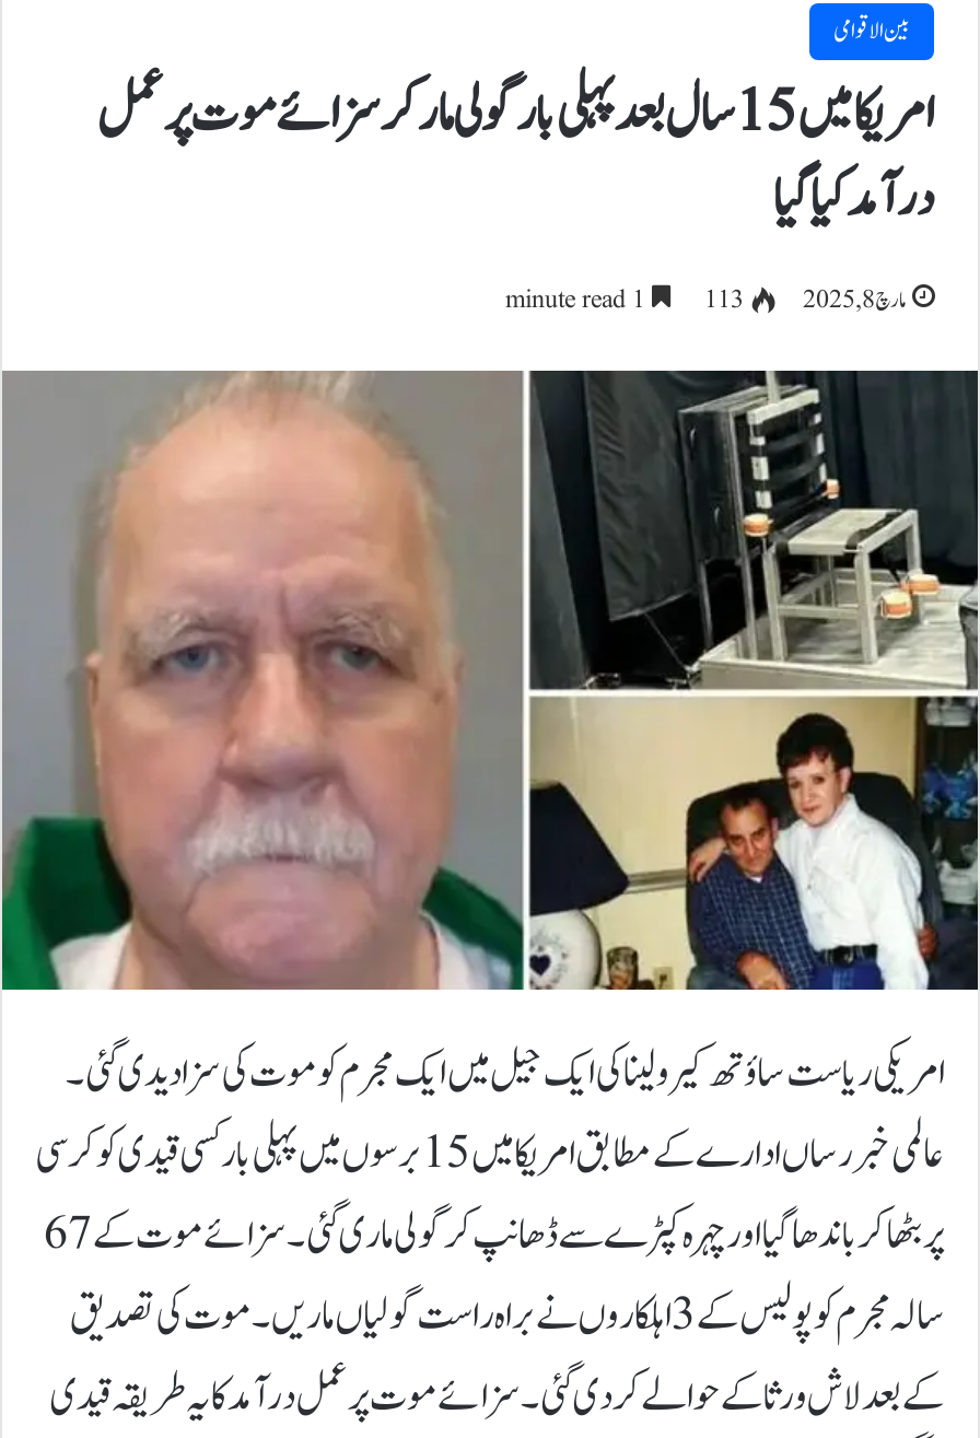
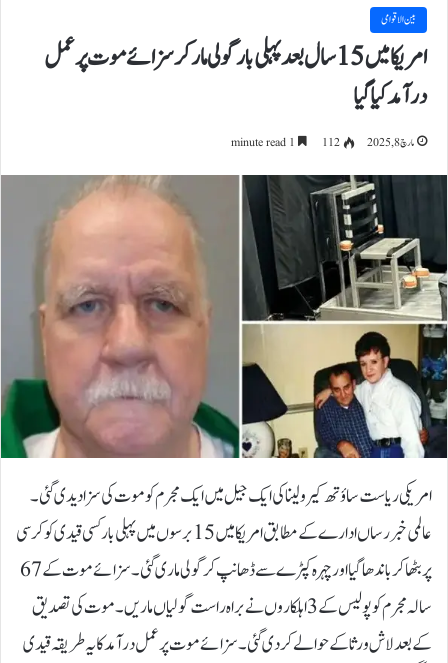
- 113
+ 112
